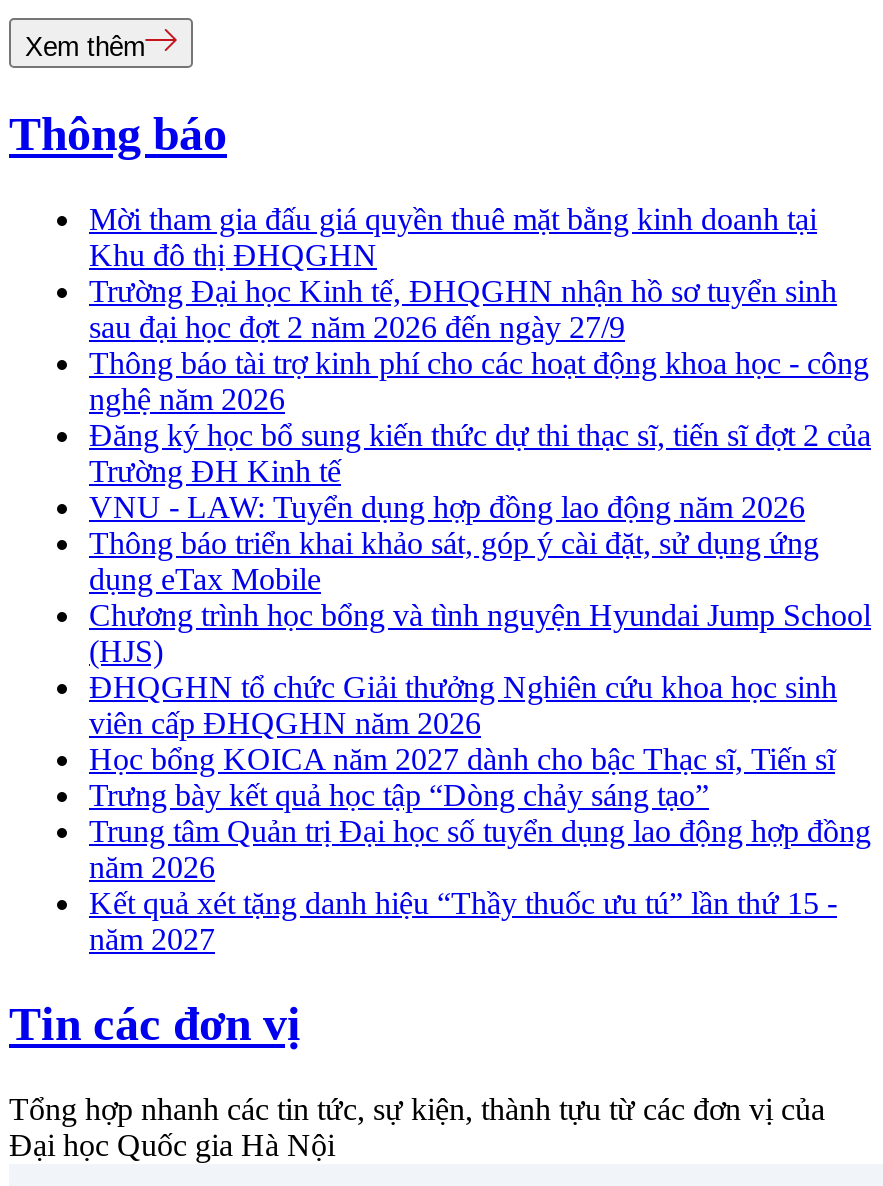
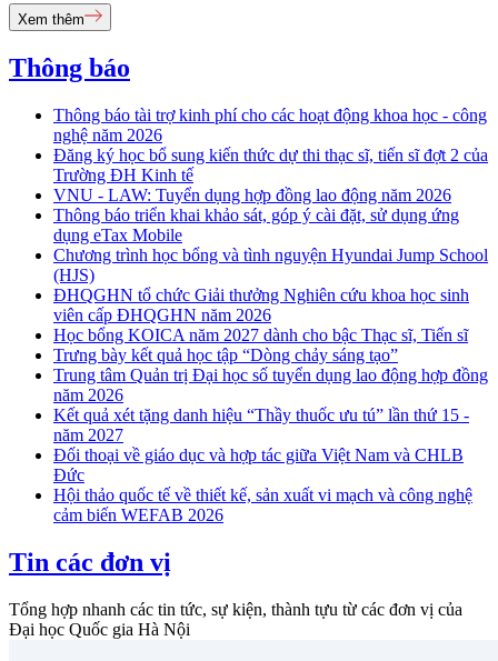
- Mời tham gia đấu giá quyền thuê mặt bằng kinh doanh tại
- Khu đô thị ĐHQGHN
- Trường Đại học Kinh tế, ĐHQGHN nhận hồ sơ tuyển sinh
- sau đại học đợt 2 năm 2026 đến ngày 27/9

moved up: Thông báo tài trợ kinh phí cho các hoạt động khoa học - công | nghệ năm 2026 | Đăng ký học bổ sung kiến thức dự thi thạc sĩ, tiến sĩ đợt 2 của | ... | Kết quả xét tặng danh hiệu “Thầy thuốc ưu tú” lần thứ 15 - | năm 2027

+ Đối thoại về giáo dục và hợp tác giữa Việt Nam và CHLB
+ Đức
+ Hội thảo quốc tế về thiết kế, sản xuất vi mạch và công nghệ
+ cảm biến WEFAB 2026
